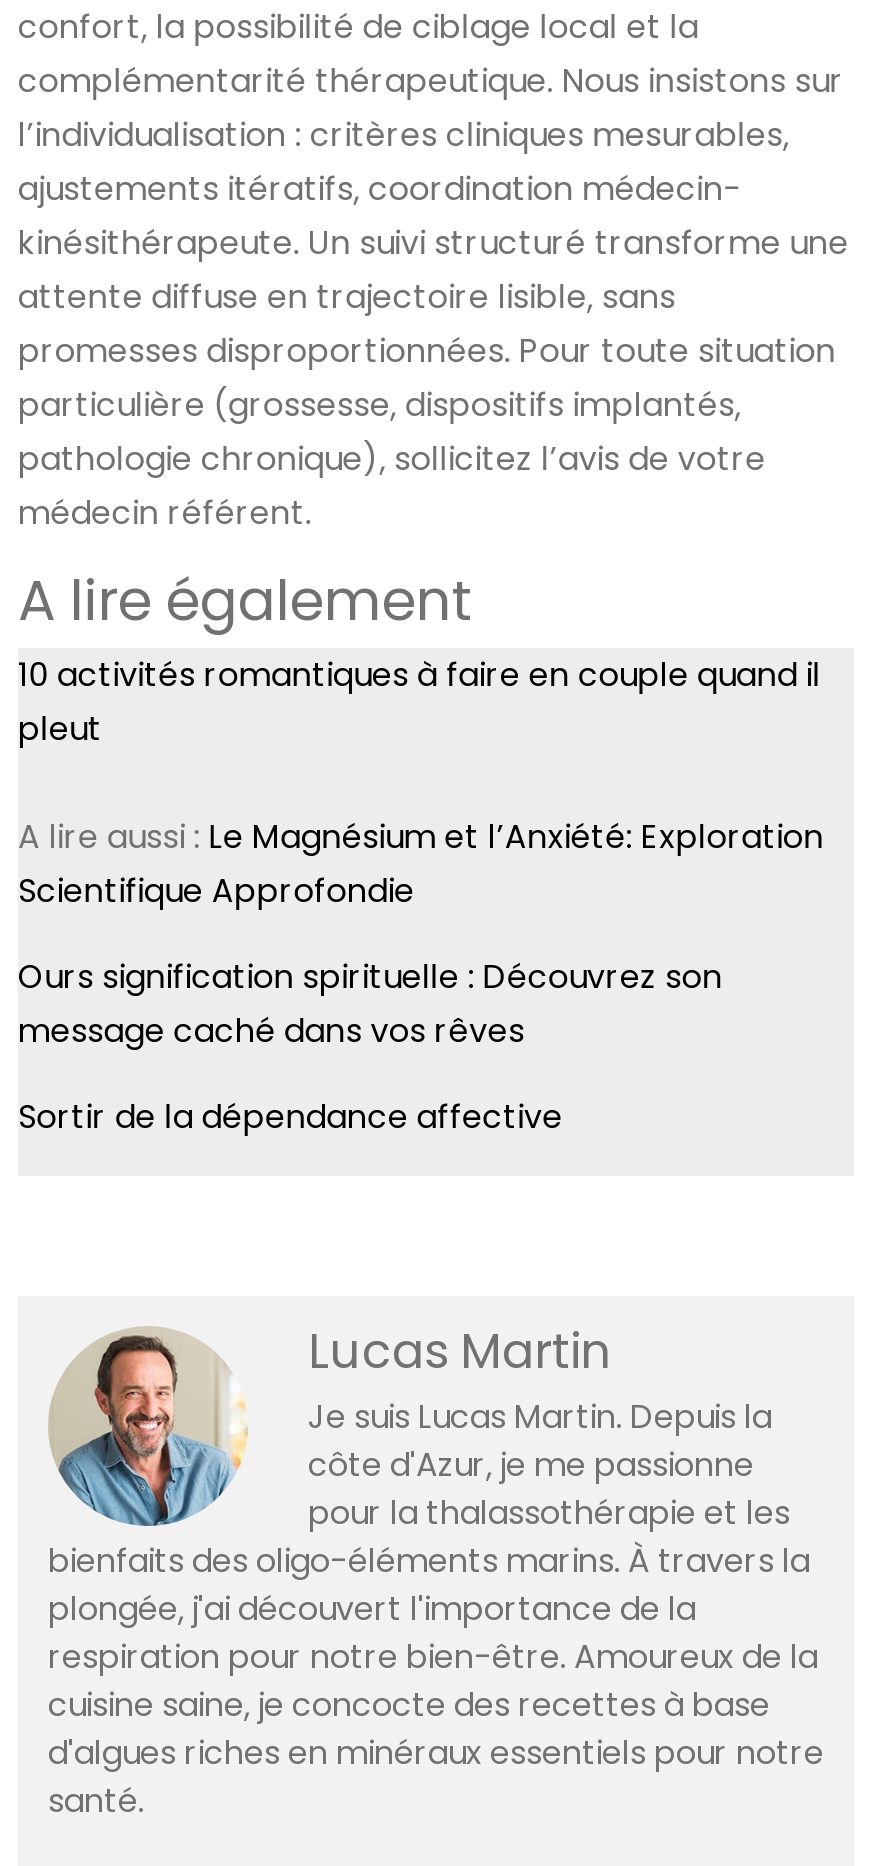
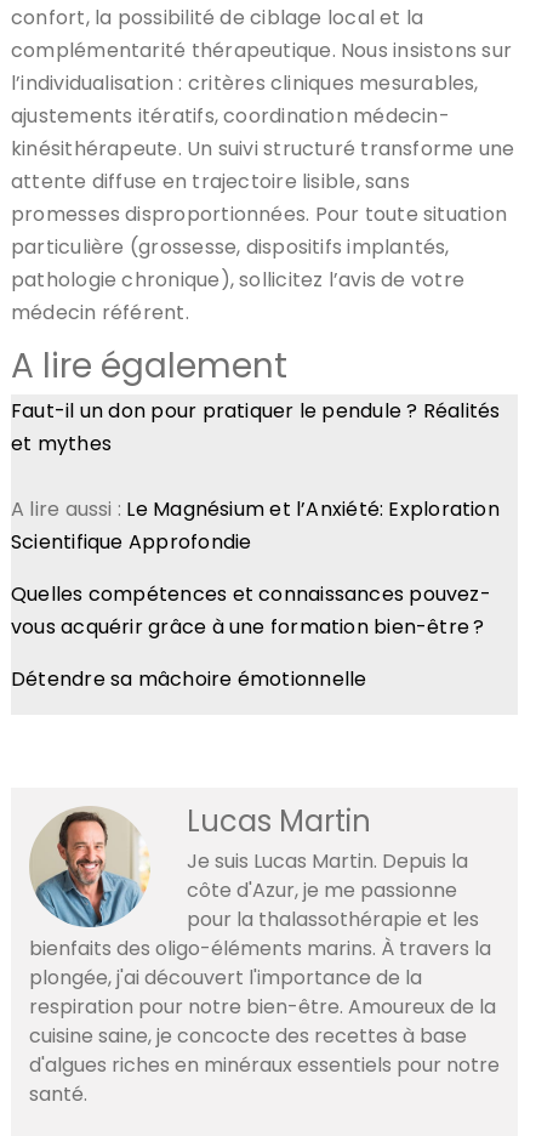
- 10 activités romantiques à faire en couple quand il
- pleut
+ Faut-il un don pour pratiquer le pendule ? Réalités
+ et mythes

- Ours signification spirituelle : Découvrez son
- message caché dans vos rêves
+ Quelles compétences et connaissances pouvez-
+ vous acquérir grâce à une formation bien-être ?

- Sortir de la dépendance affective
+ Détendre sa mâchoire émotionnelle
